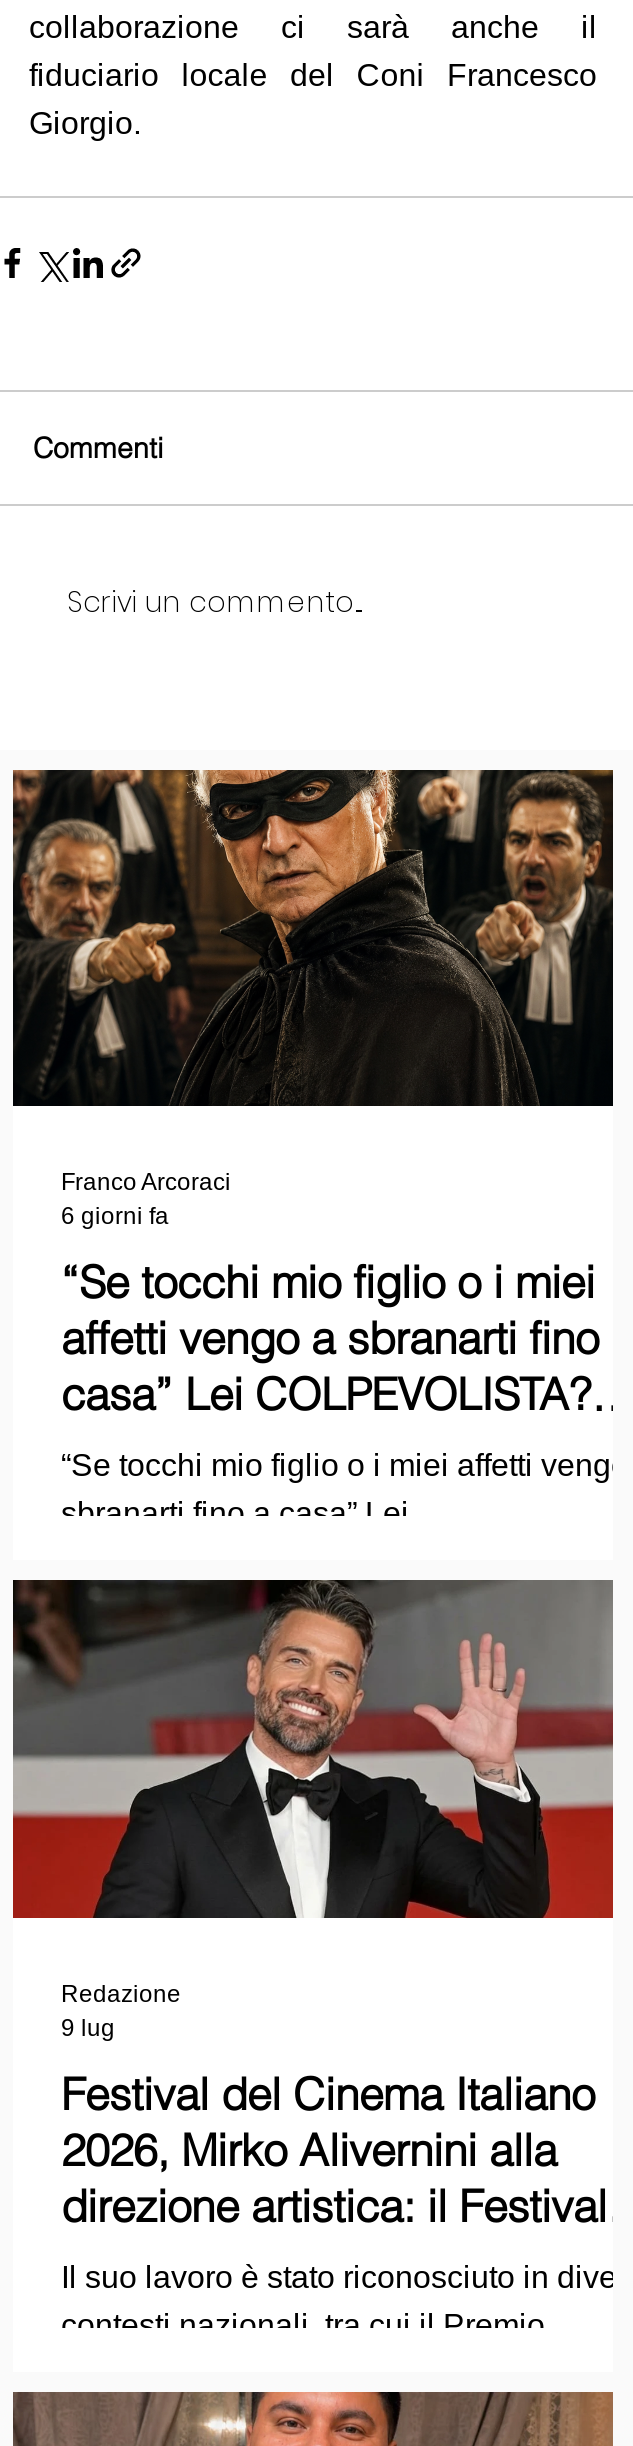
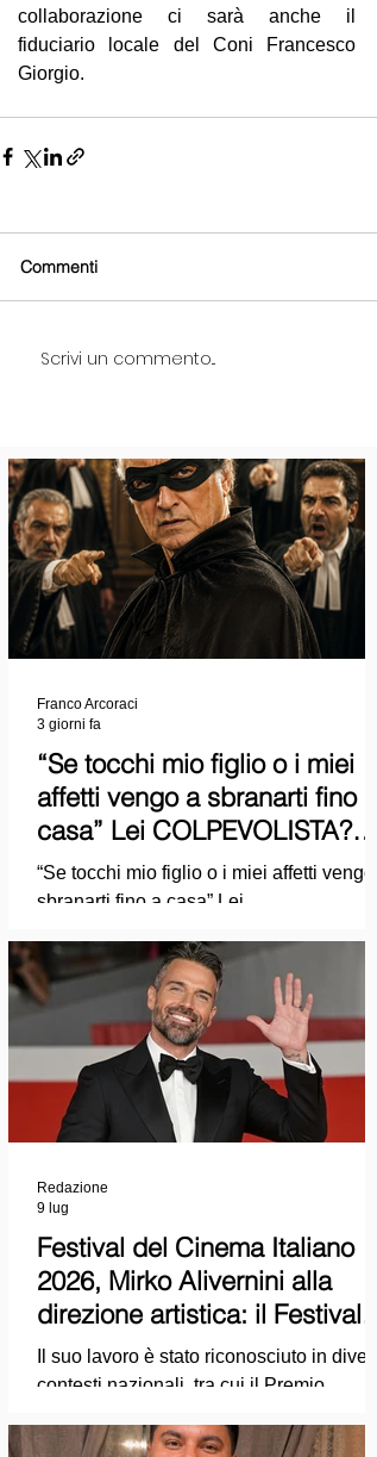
- 6 giorni fa
+ 3 giorni fa
